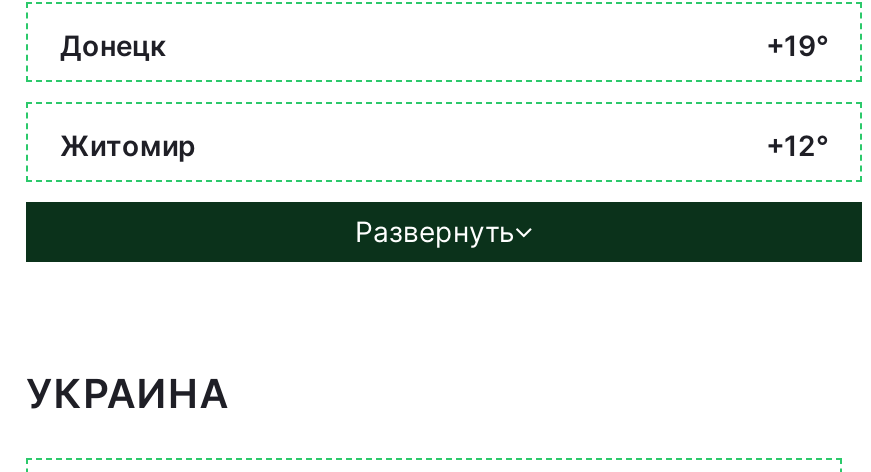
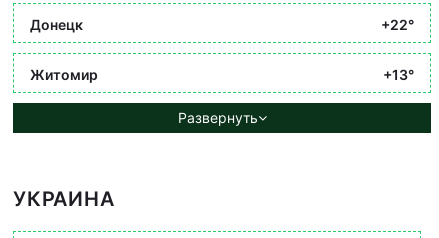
- +19°
+ +22°

- +12°
+ +13°
